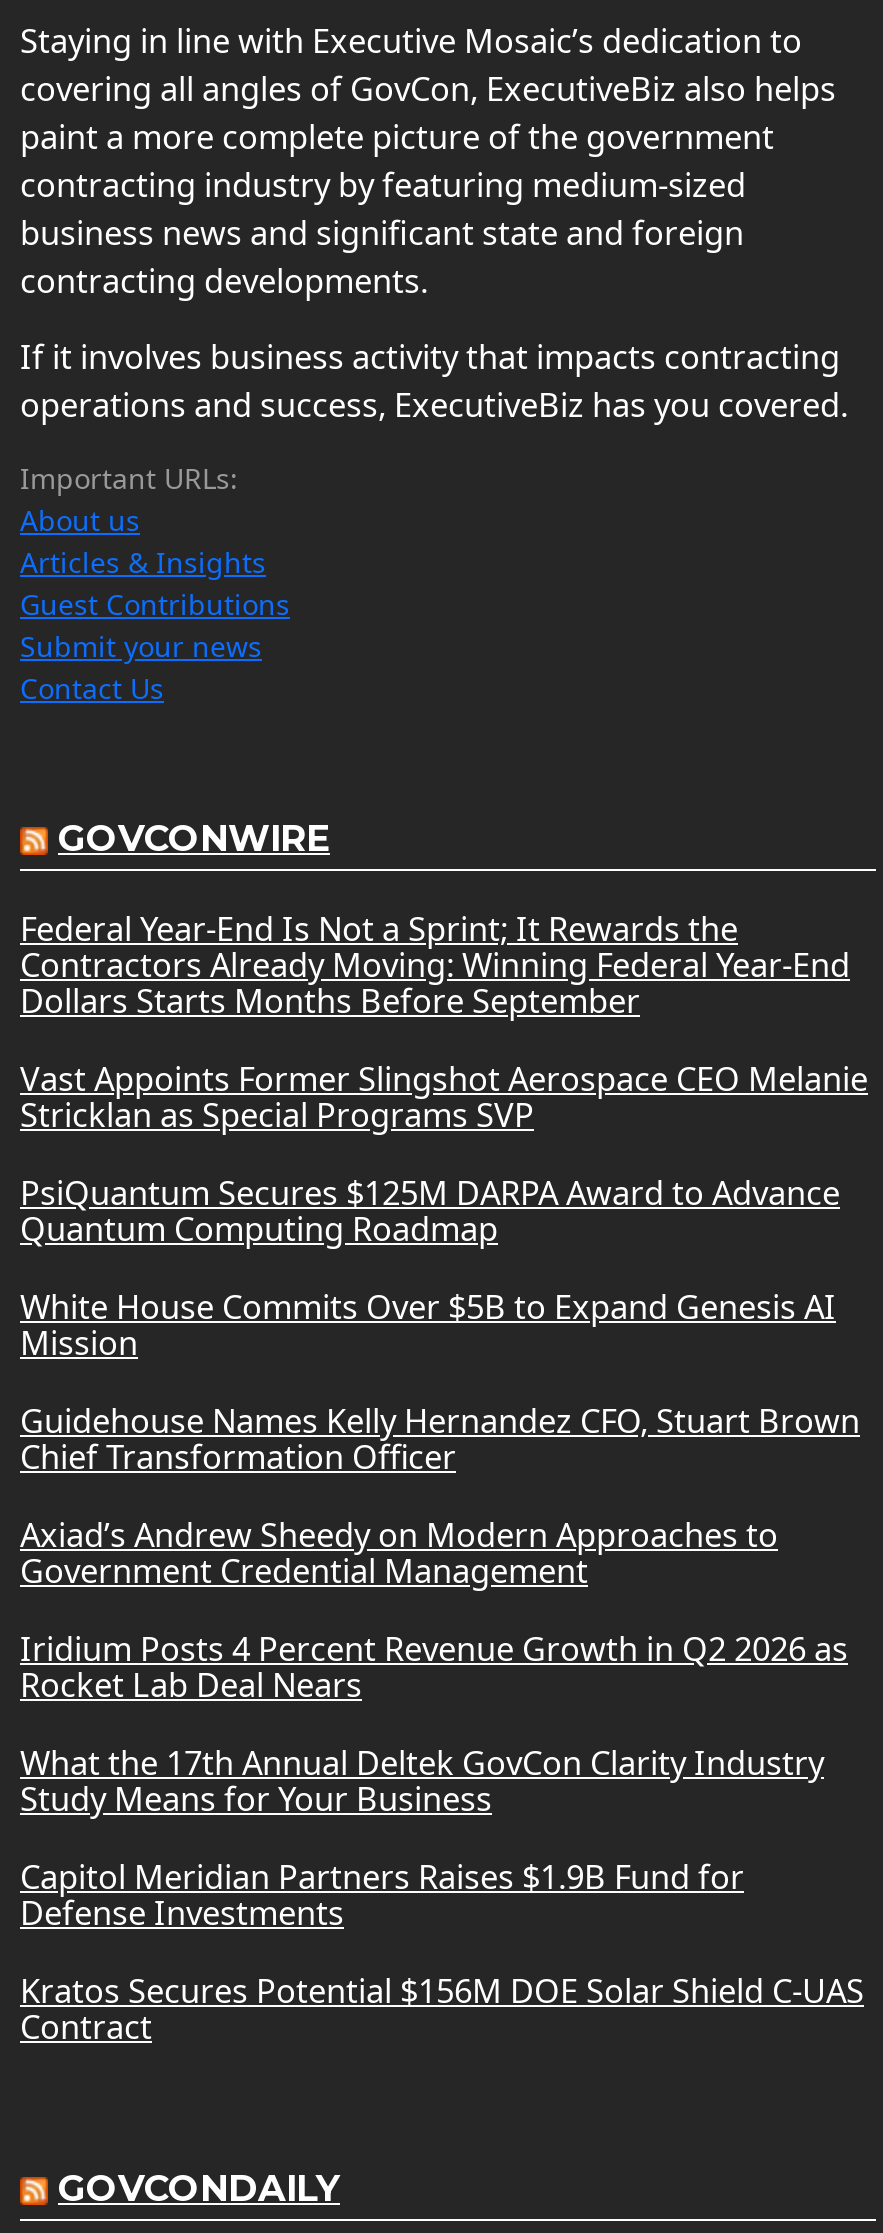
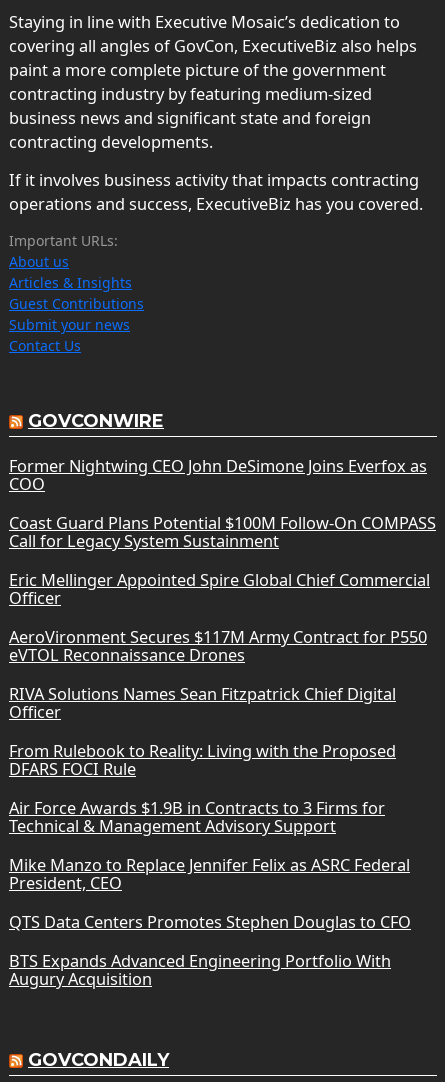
- Federal Year-End Is Not a Sprint; It Rewards the
- Contractors Already Moving: Winning Federal Year-End
- Dollars Starts Months Before September
+ Former Nightwing CEO John DeSimone Joins Everfox as
+ COO

- Vast Appoints Former Slingshot Aerospace CEO Melanie
- Stricklan as Special Programs SVP
+ Coast Guard Plans Potential $100M Follow-On COMPASS
+ Call for Legacy System Sustainment

- PsiQuantum Secures $125M DARPA Award to Advance
- Quantum Computing Roadmap
+ Eric Mellinger Appointed Spire Global Chief Commercial
+ Officer

- White House Commits Over $5B to Expand Genesis AI
- Mission
+ AeroVironment Secures $117M Army Contract for P550
+ eVTOL Reconnaissance Drones

- Guidehouse Names Kelly Hernandez CFO, Stuart Brown
- Chief Transformation Officer
+ RIVA Solutions Names Sean Fitzpatrick Chief Digital
+ Officer

- Axiad’s Andrew Sheedy on Modern Approaches to
- Government Credential Management
+ From Rulebook to Reality: Living with the Proposed
+ DFARS FOCI Rule

- Iridium Posts 4 Percent Revenue Growth in Q2 2026 as
- Rocket Lab Deal Nears
+ Air Force Awards $1.9B in Contracts to 3 Firms for
+ Technical & Management Advisory Support

- What the 17th Annual Deltek GovCon Clarity Industry
- Study Means for Your Business
+ Mike Manzo to Replace Jennifer Felix as ASRC Federal
+ President, CEO

- Capitol Meridian Partners Raises $1.9B Fund for
- Defense Investments
+ QTS Data Centers Promotes Stephen Douglas to CFO

- Kratos Secures Potential $156M DOE Solar Shield C-UAS
- Contract
+ BTS Expands Advanced Engineering Portfolio With
+ Augury Acquisition
